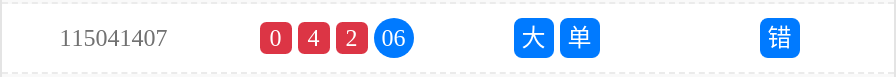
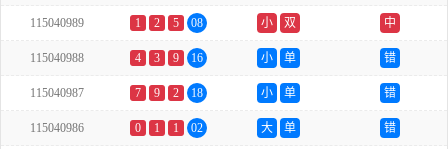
- 115041407
- 0
- 4
+ 115040989
+ 1

- 06
+ 5
+ 08
+ 小
+ 双
+ 中
+ 115040988
+ 4
+ 3
+ 9
+ 16
+ 小
+ 单
+ 错
+ 115040987
+ 7
+ 9
+ 2
+ 18
+ 小
+ 单
+ 错
+ 115040986
+ 0
+ 1
+ 1
+ 02
